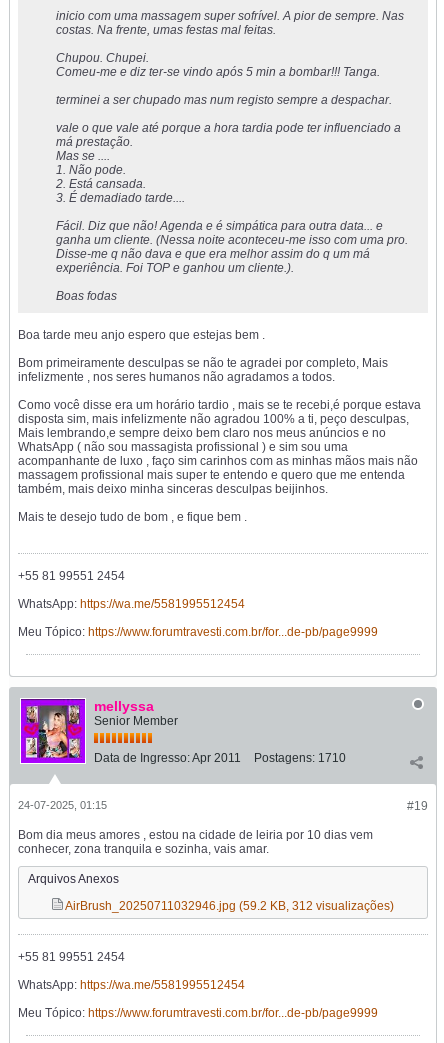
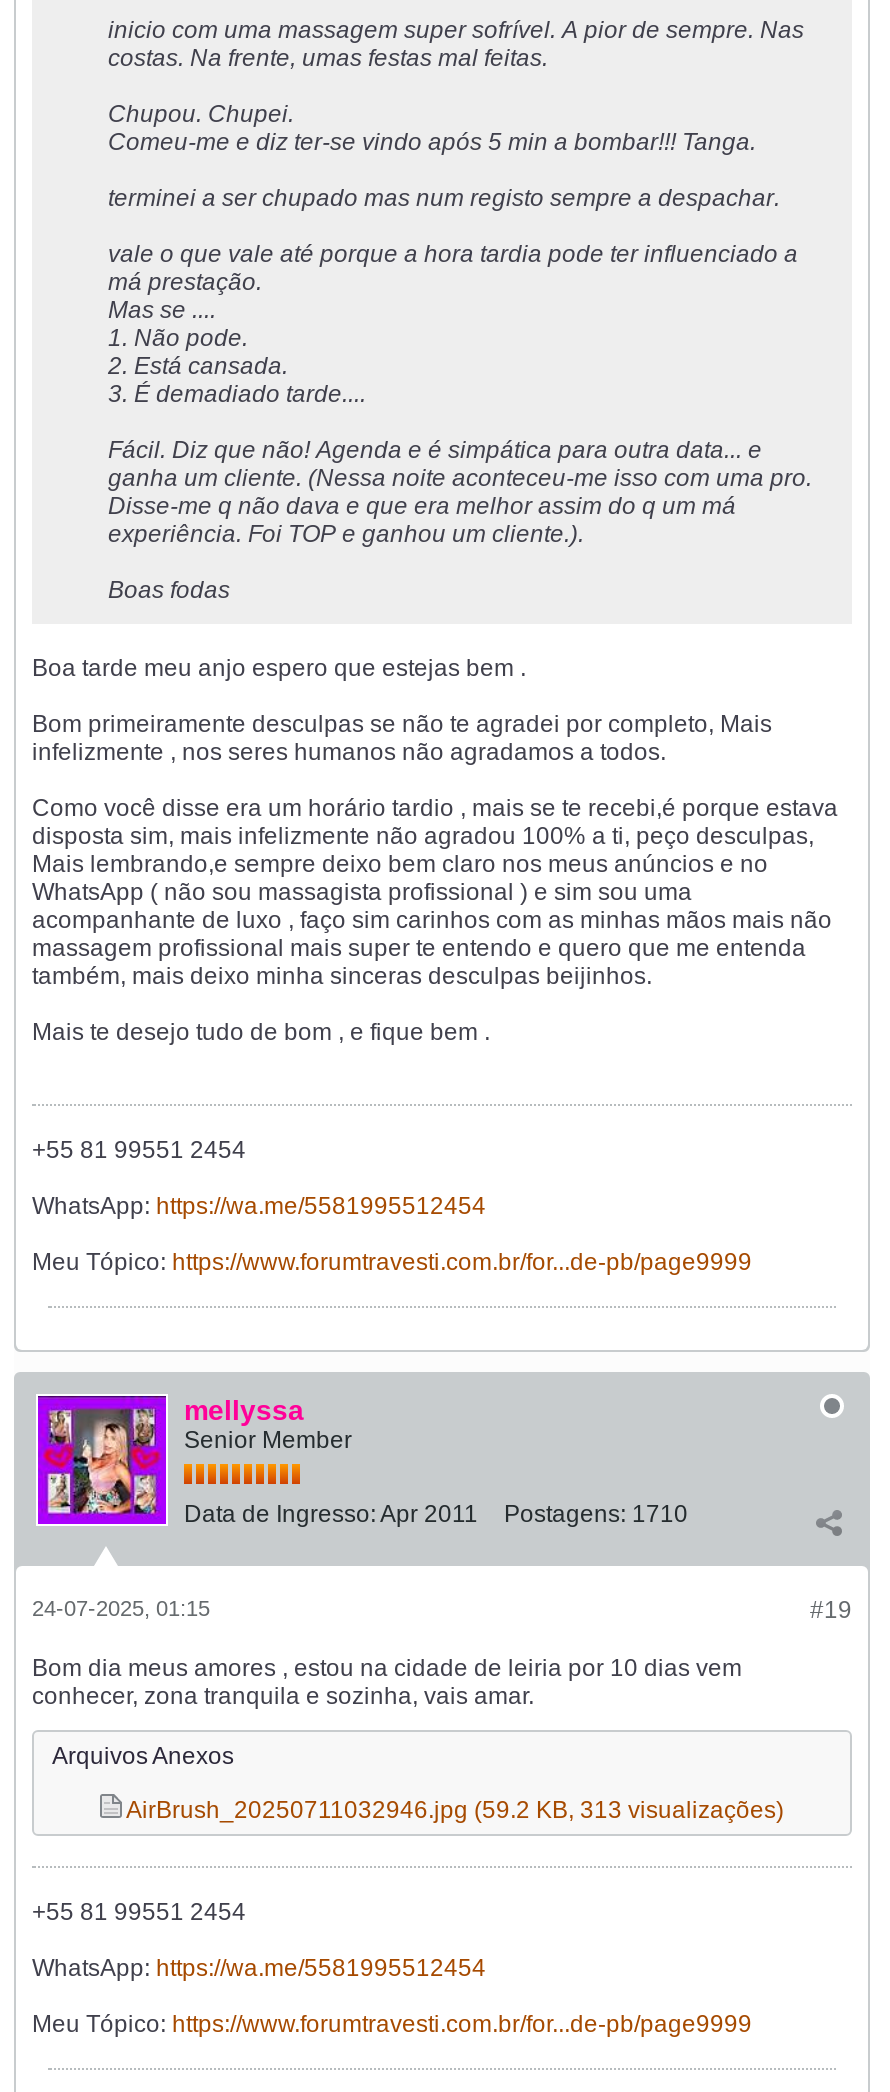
- AirBrush_20250711032946.jpg (59.2 KB, 312 visualizações)
+ AirBrush_20250711032946.jpg (59.2 KB, 313 visualizações)
